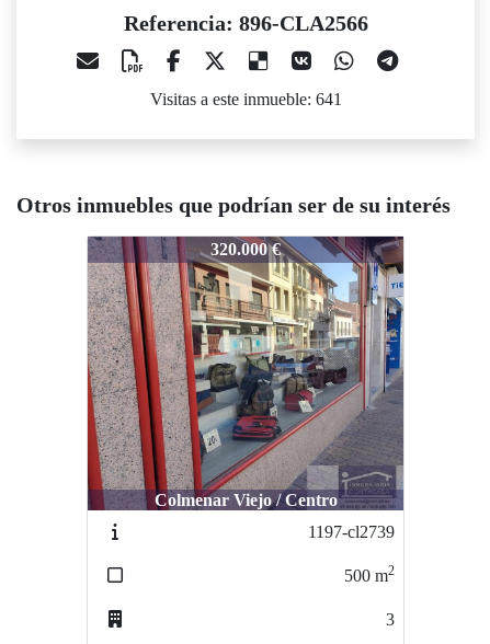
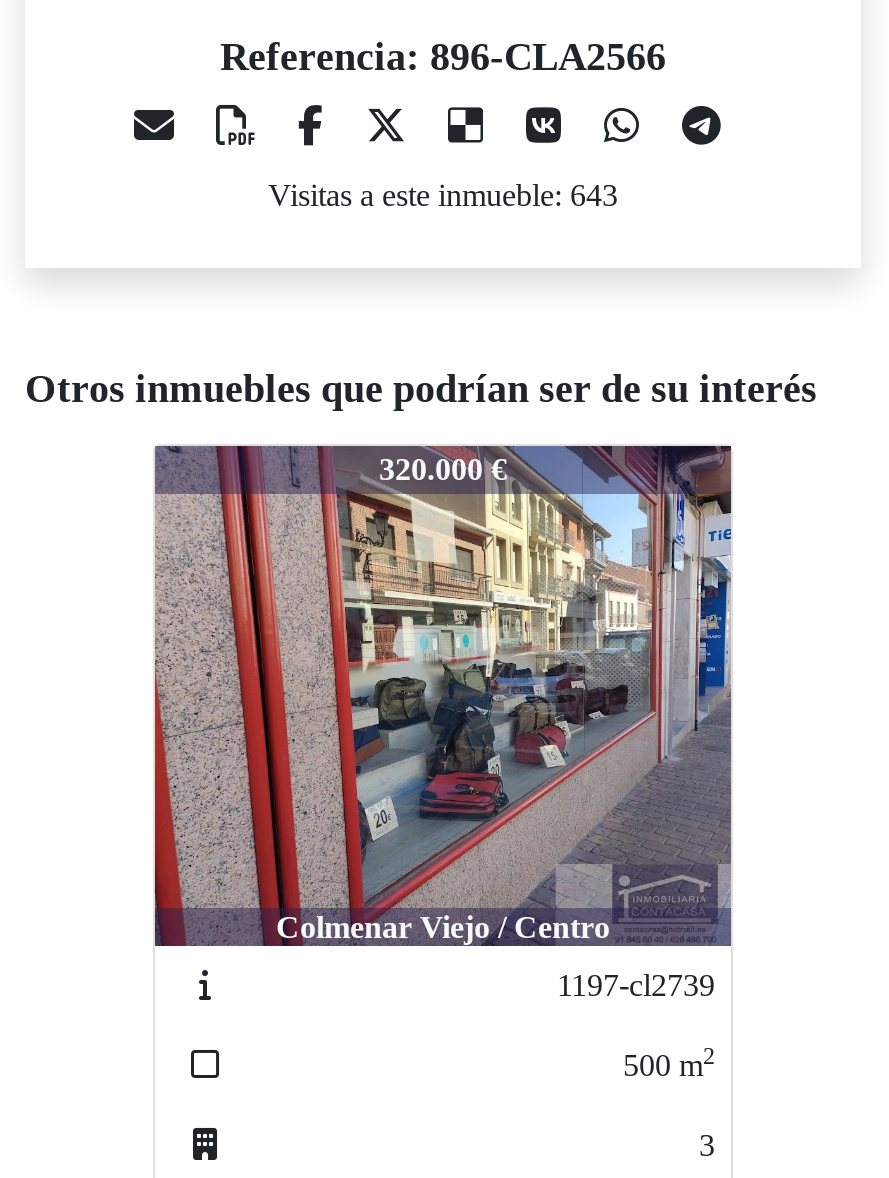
- Visitas a este inmueble: 641
+ Visitas a este inmueble: 643
